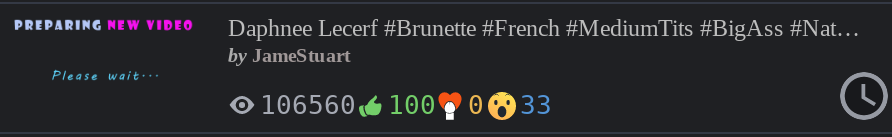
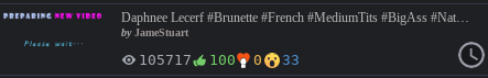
- 106560 100 0 33
+ 105717 100 0 33
